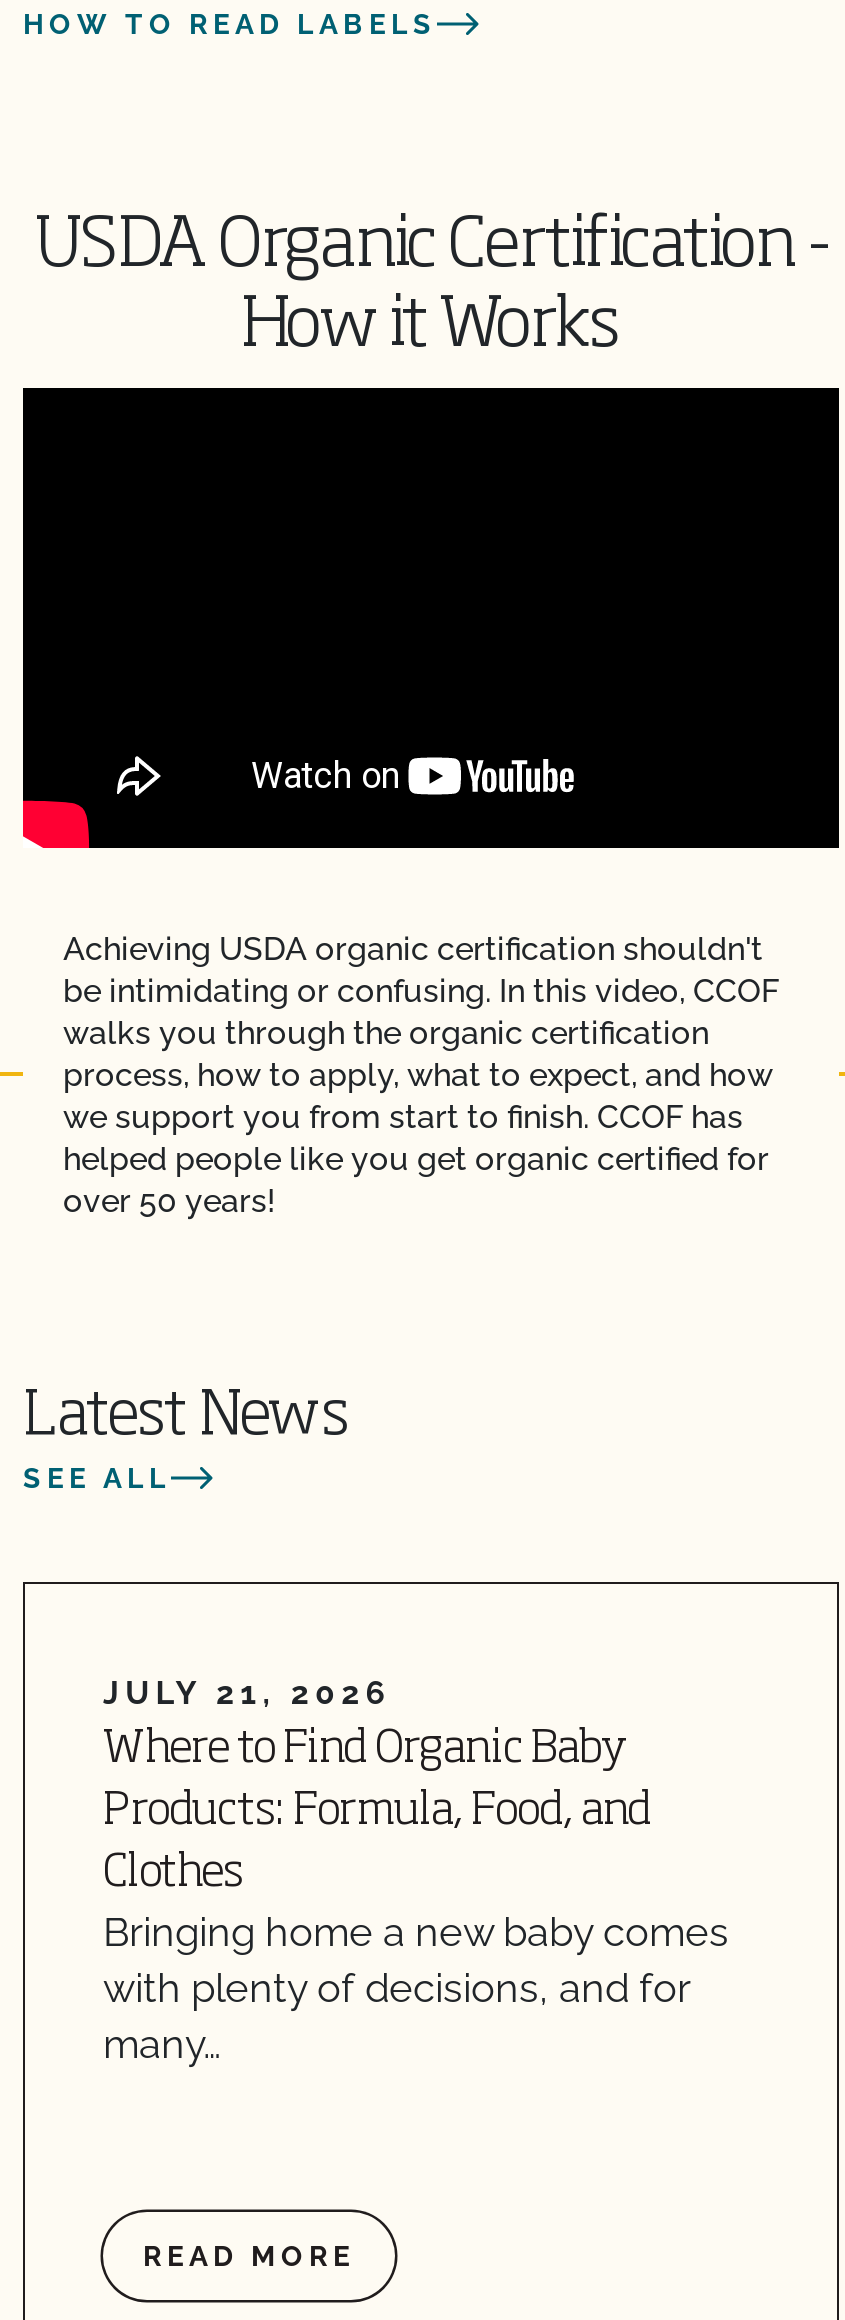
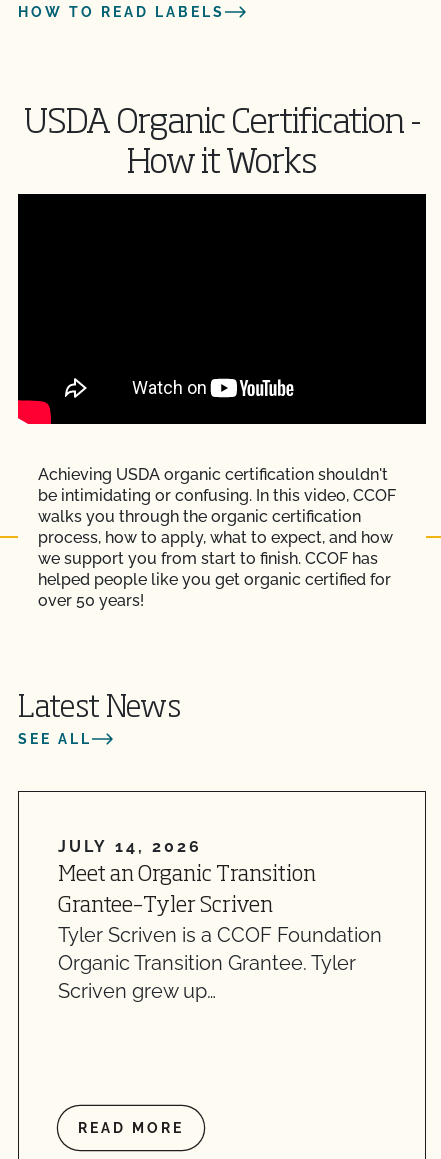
- JULY 21, 2026
- Where to Find Organic Baby
- Products: Formula, Food, and
- Clothes
- Bringing home a new baby comes
- with plenty of decisions, and for
- many…
+ JULY 14, 2026
+ Meet an Organic Transition
+ Grantee–Tyler Scriven
+ Tyler Scriven is a CCOF Foundation
+ Organic Transition Grantee. Tyler
+ Scriven grew up…
